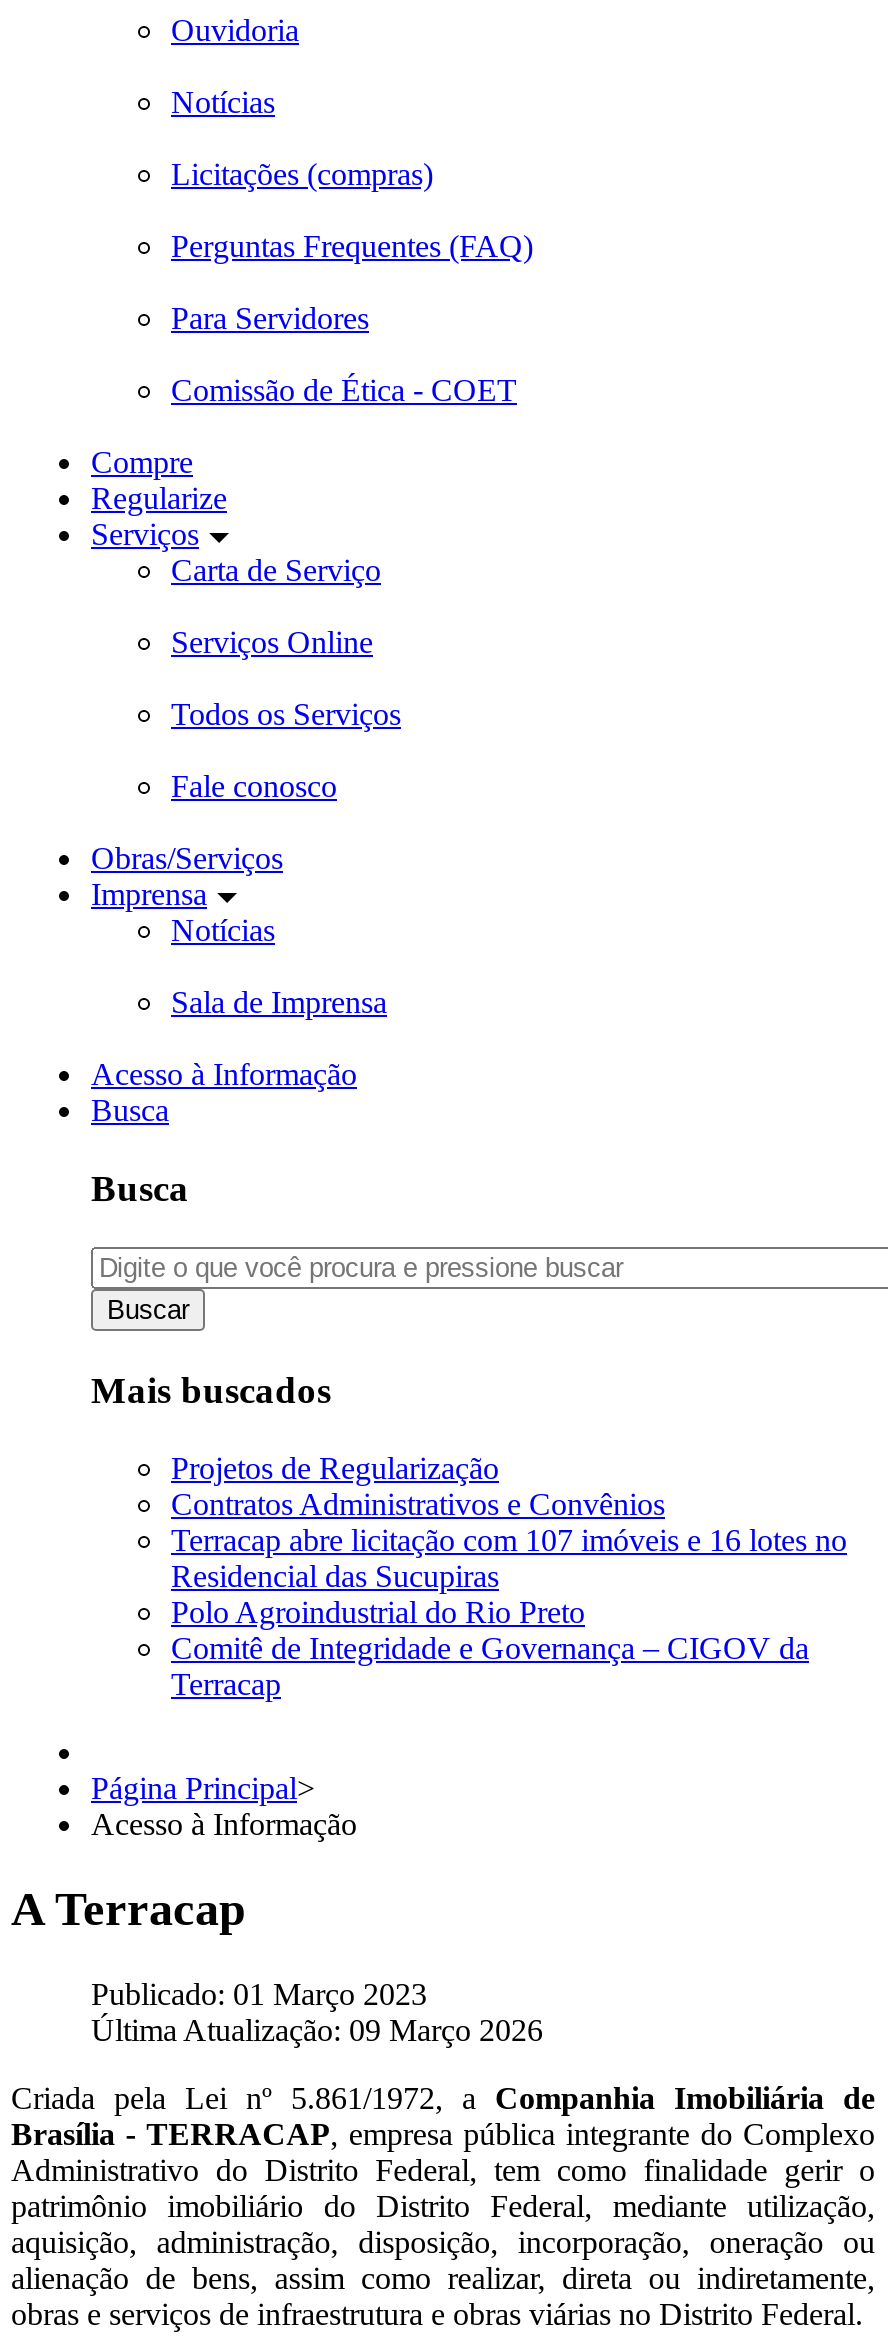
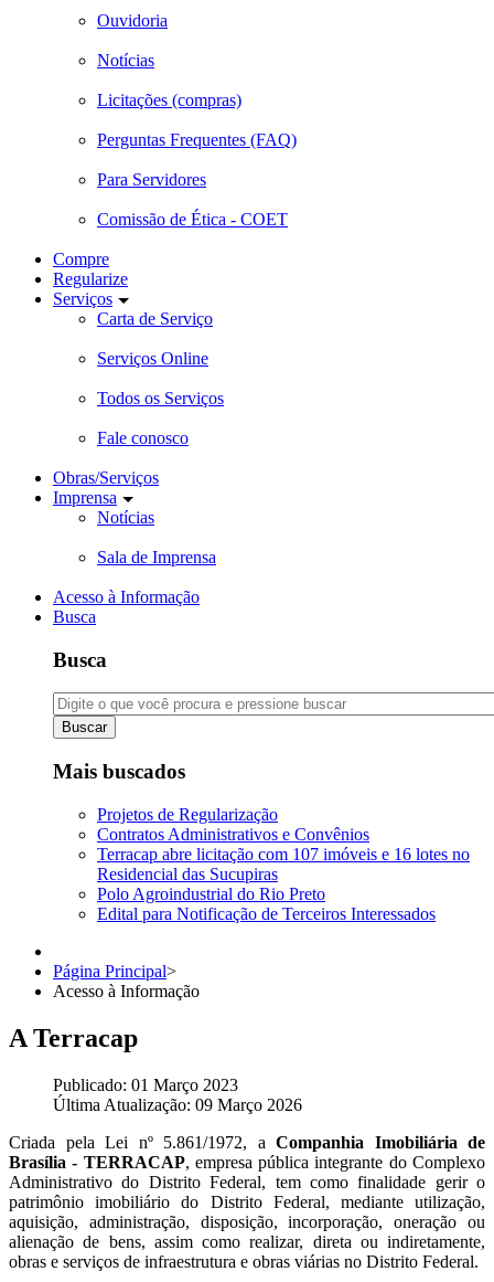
- Comitê de Integridade e Governança – CIGOV da
- Terracap
+ Edital para Notificação de Terceiros Interessados
